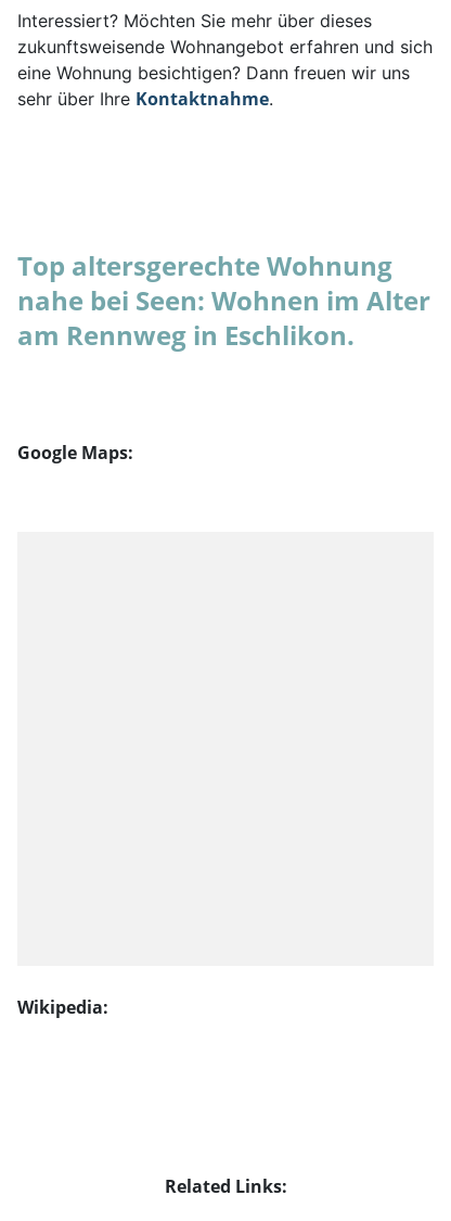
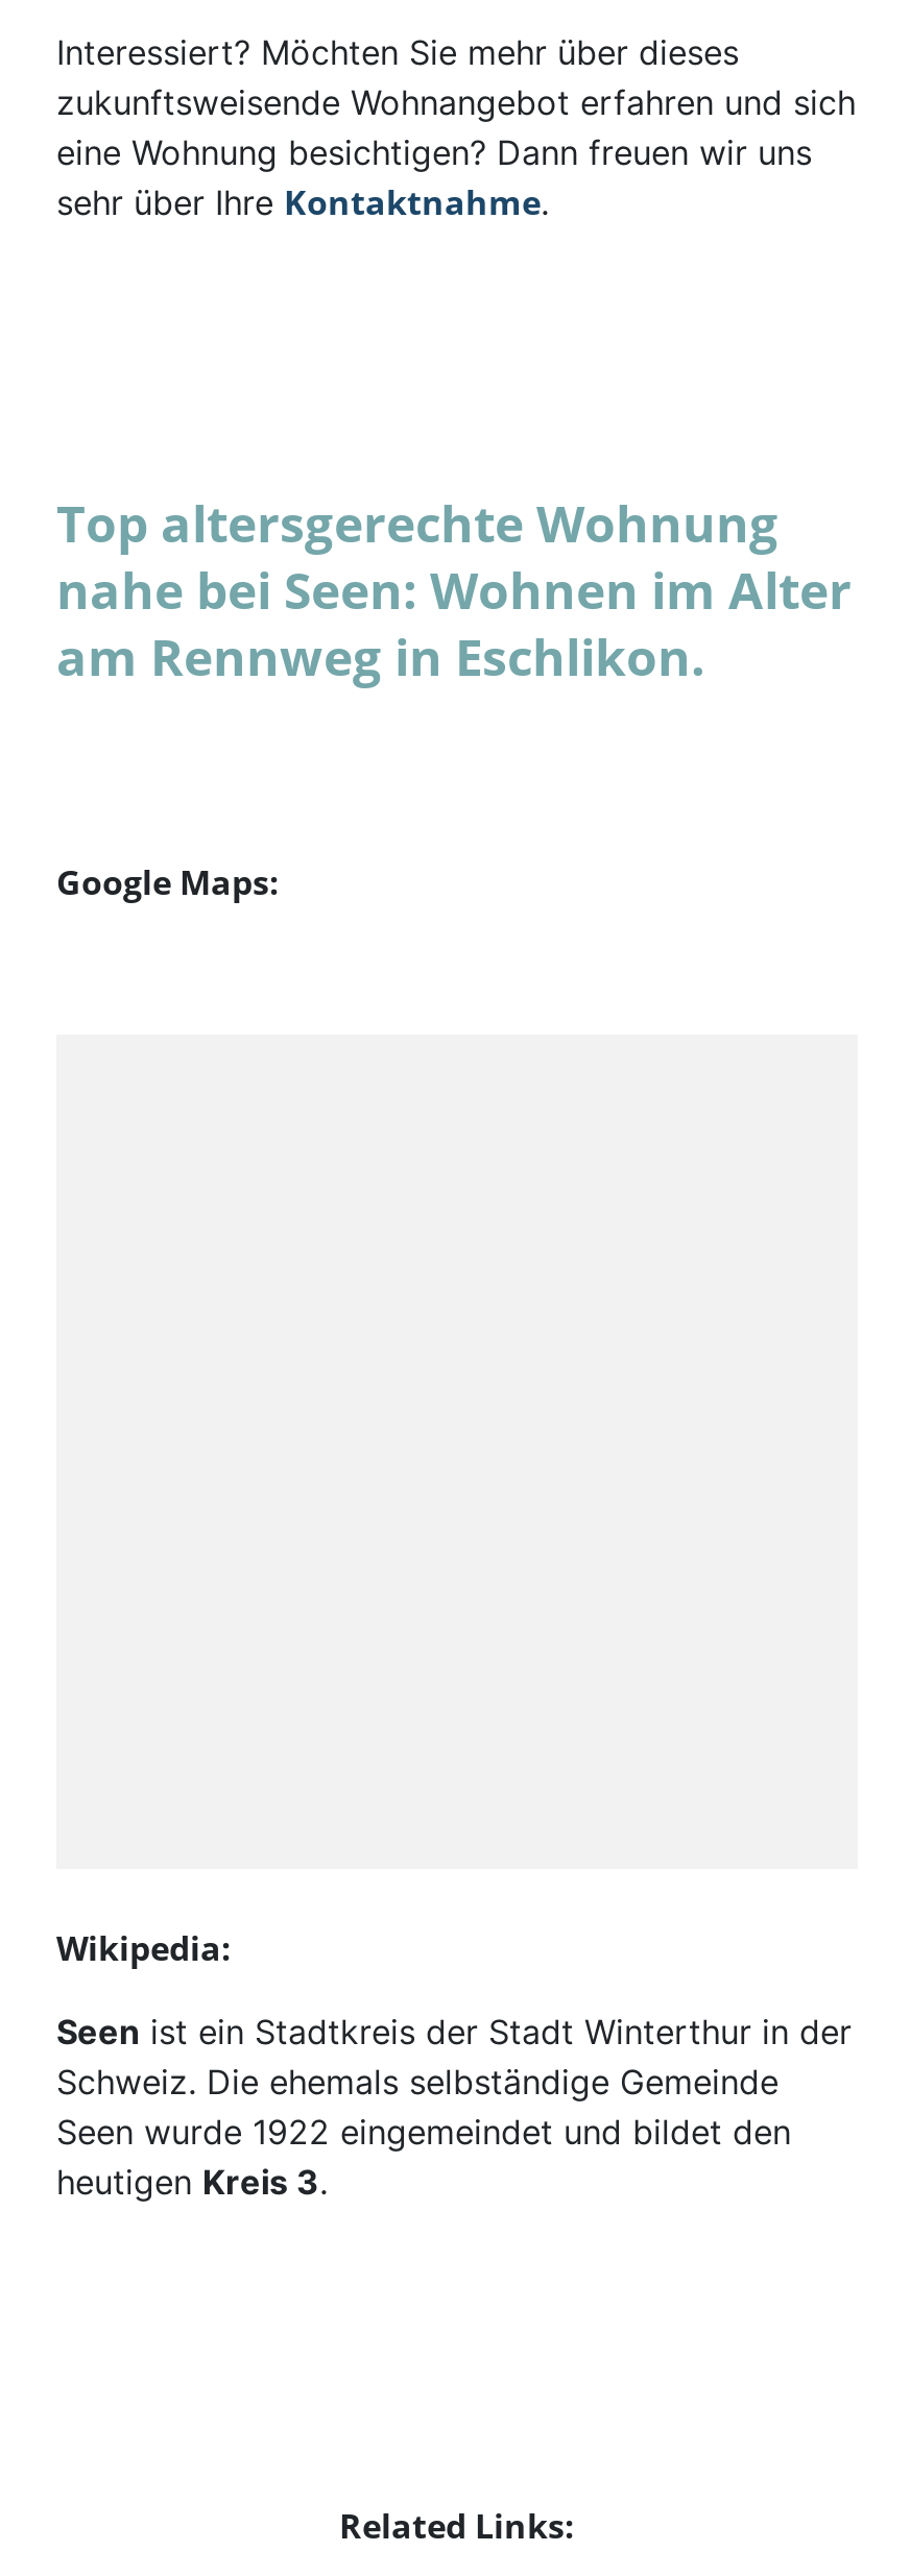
+ Seen ist ein Stadtkreis der Stadt Winterthur in der
+ Schweiz. Die ehemals selbständige Gemeinde
+ Seen wurde 1922 eingemeindet und bildet den
+ heutigen Kreis 3.
